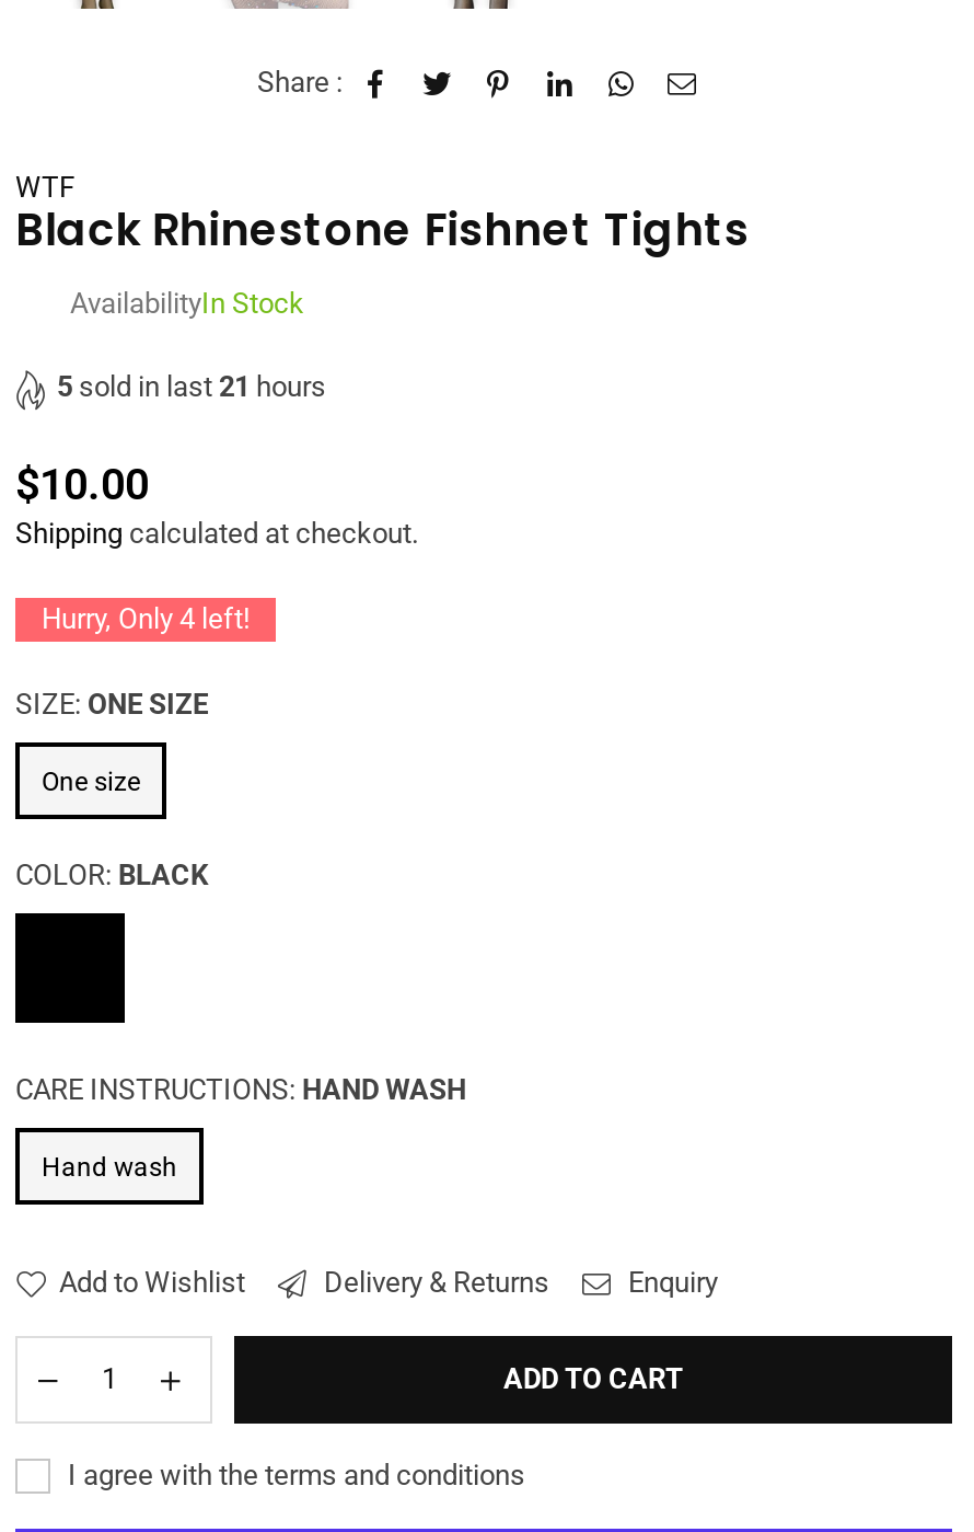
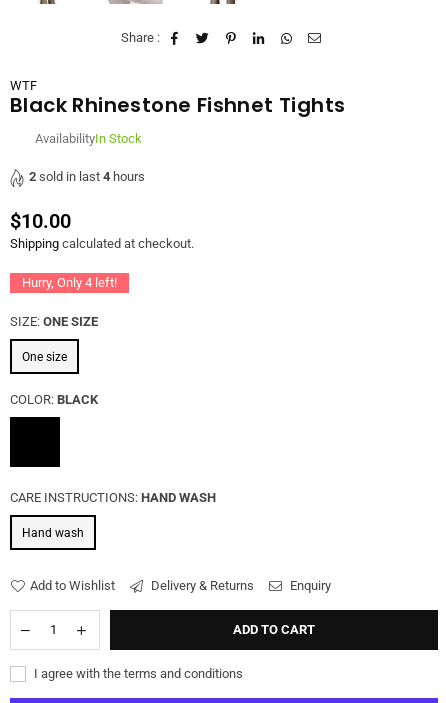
- 5 sold in last 21 hours
+ 2 sold in last 4 hours
